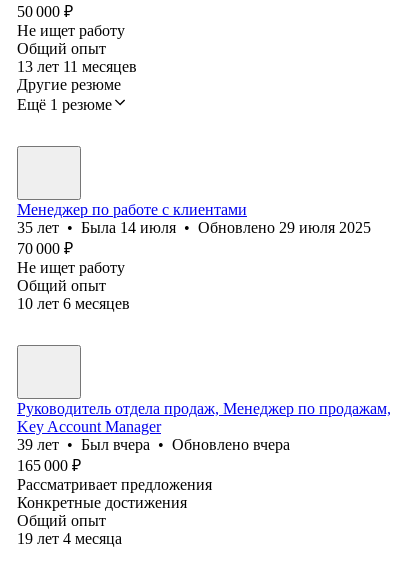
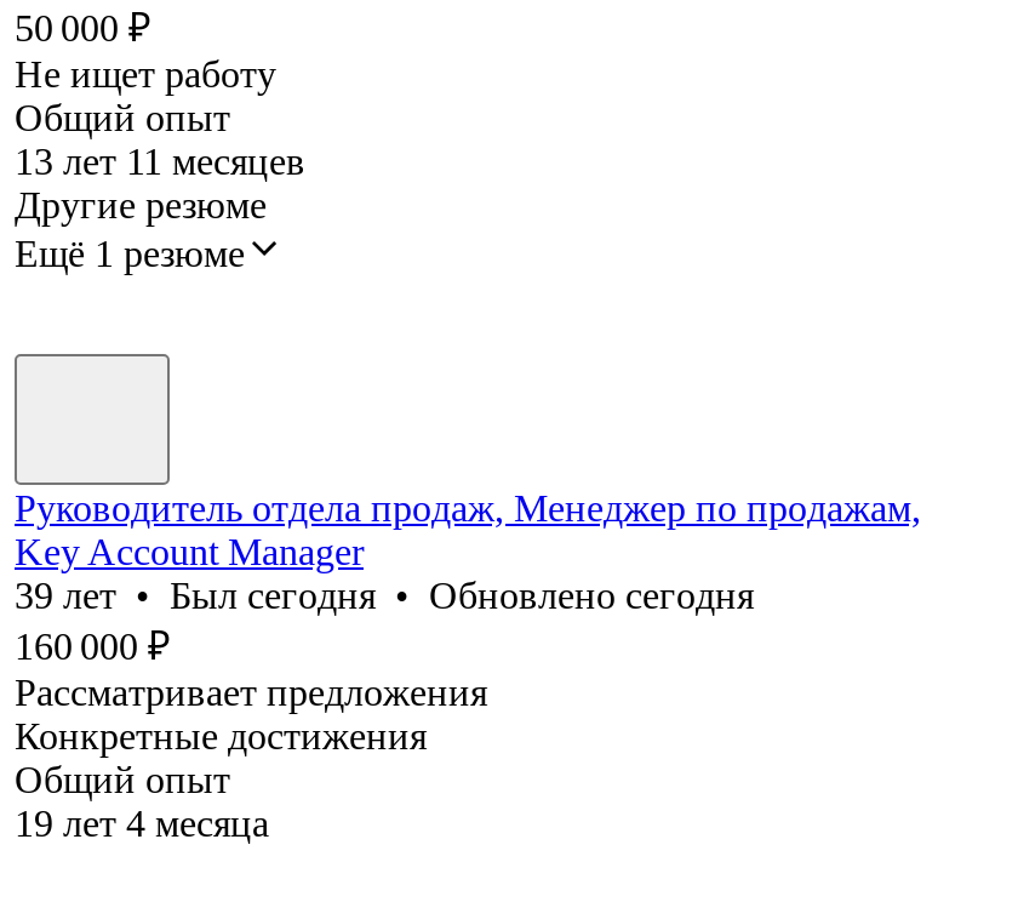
- Менеджер по работе с клиентами
- 35 лет • Была 14 июля • Обновлено 29 июля 2025
- 70 000 ₽
- Не ищет работу
- Общий опыт
- 10 лет 6 месяцев

- 39 лет • Был вчера • Обновлено вчера
+ 39 лет • Был сегодня • Обновлено сегодня

- 165 000 ₽
+ 160 000 ₽
